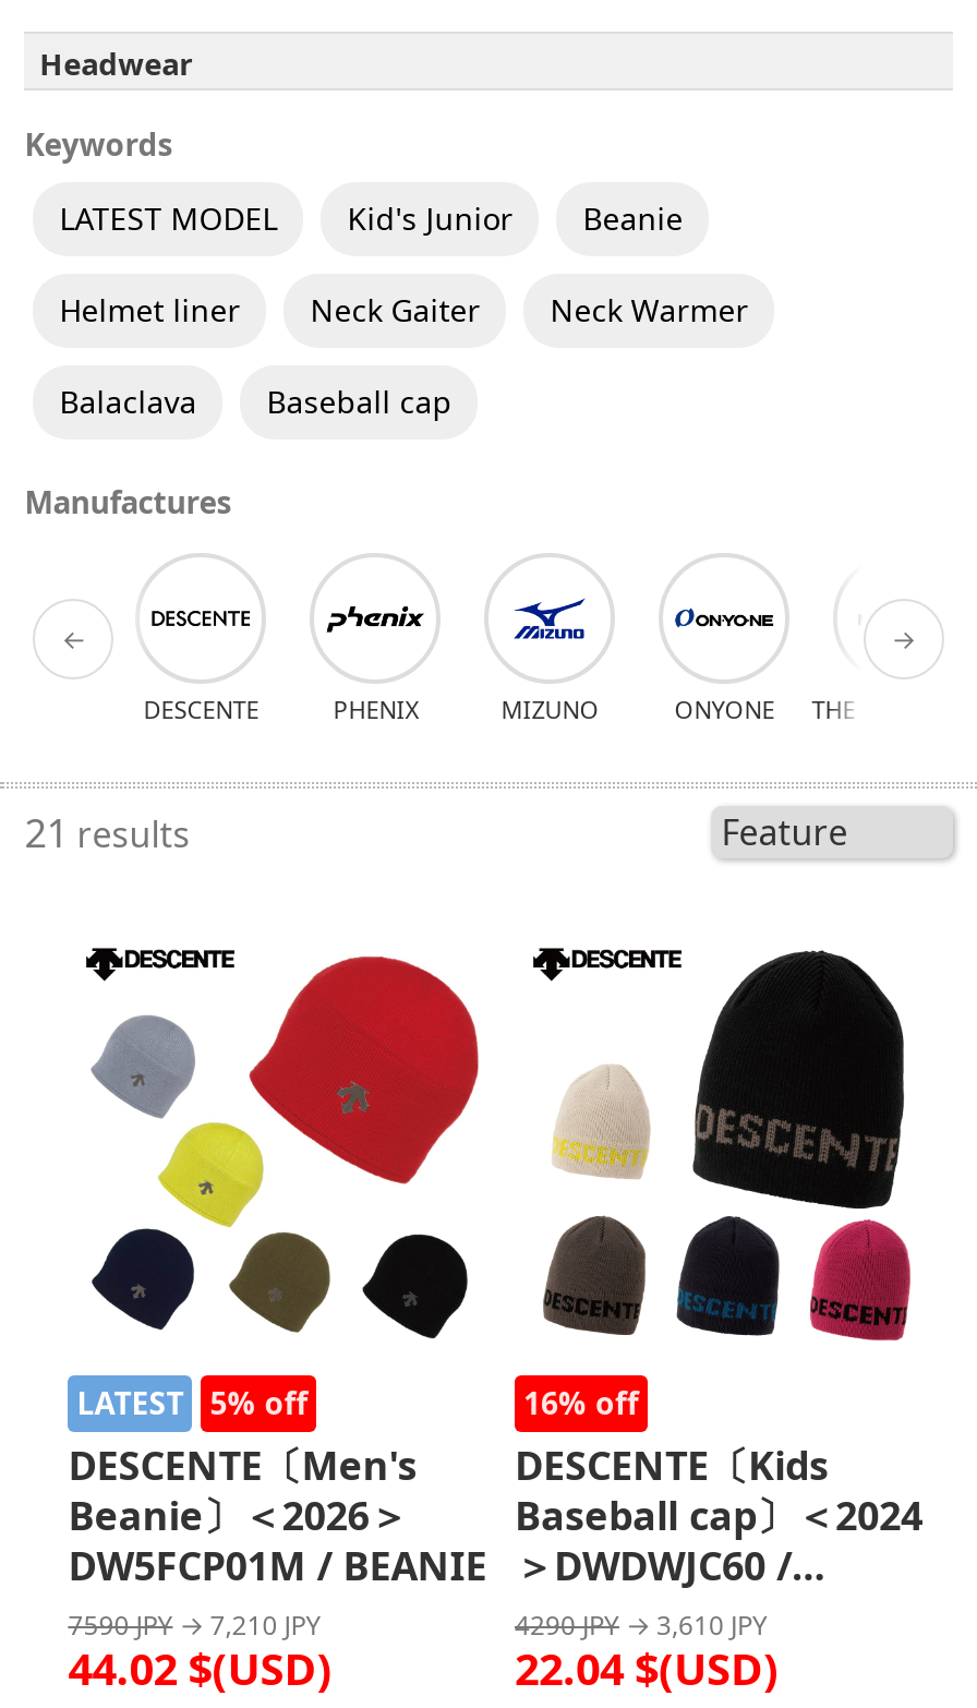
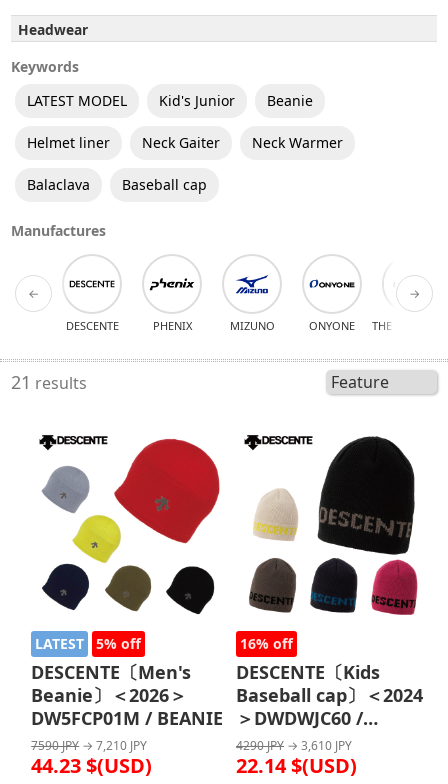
- 44.02 $(USD)
+ 44.23 $(USD)

- 22.04 $(USD)
+ 22.14 $(USD)
